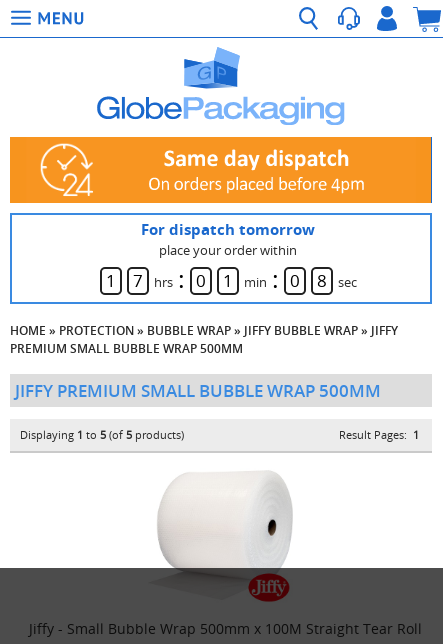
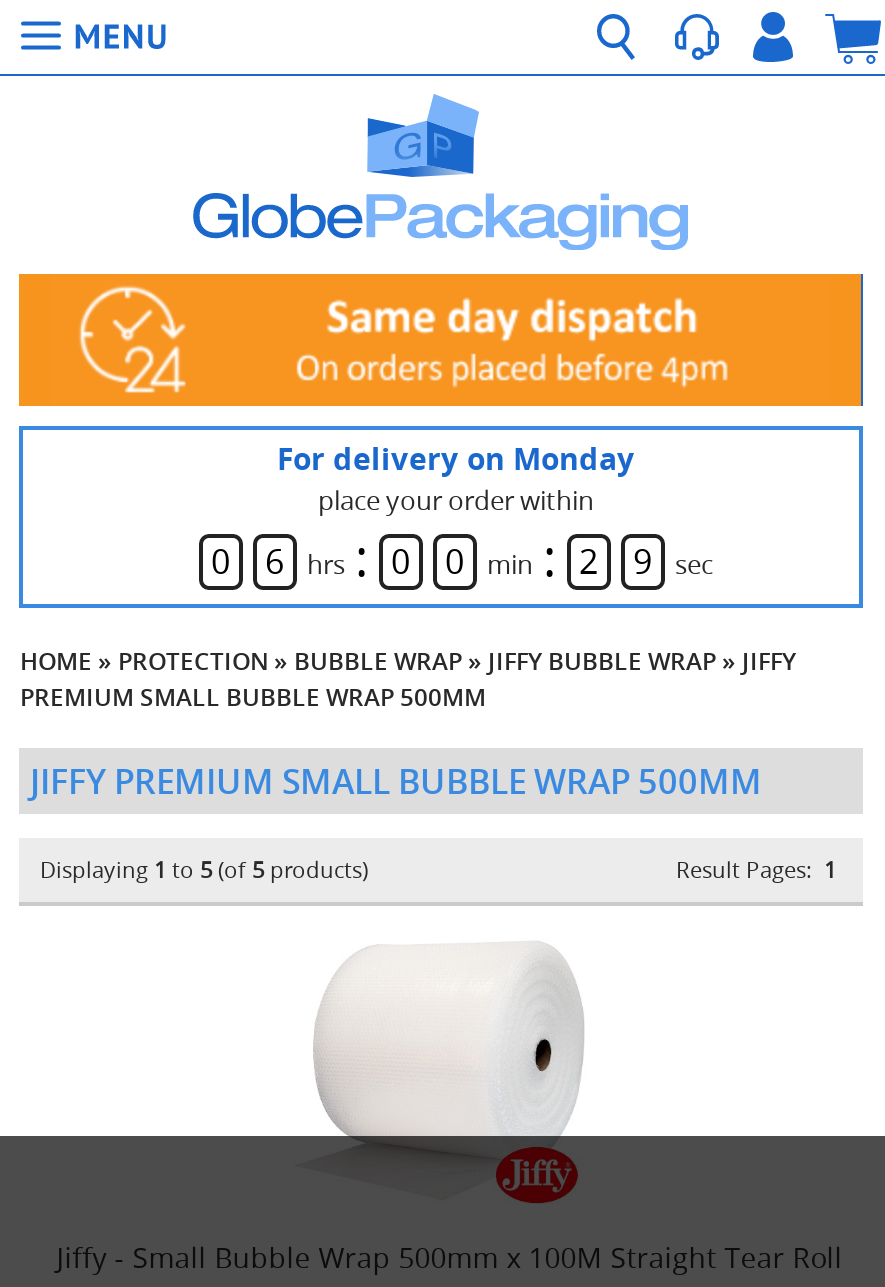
- For dispatch tomorrow
+ For delivery on Monday

- min : 0
+ min : 2

- 1
+ 0

- 7
+ 6

- 1
+ 0
